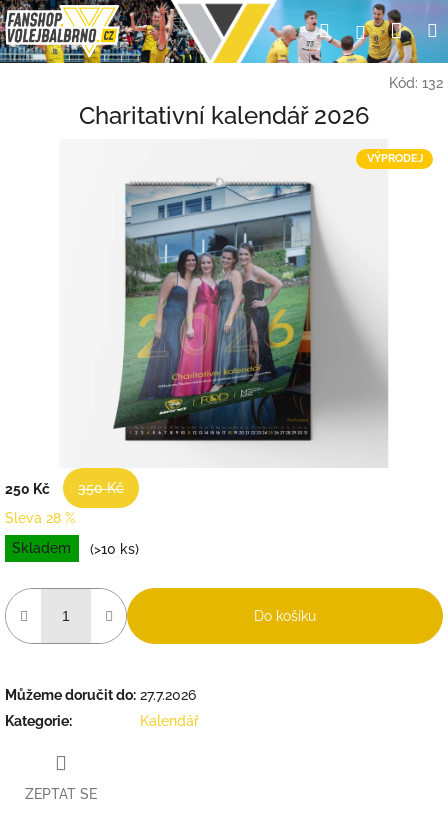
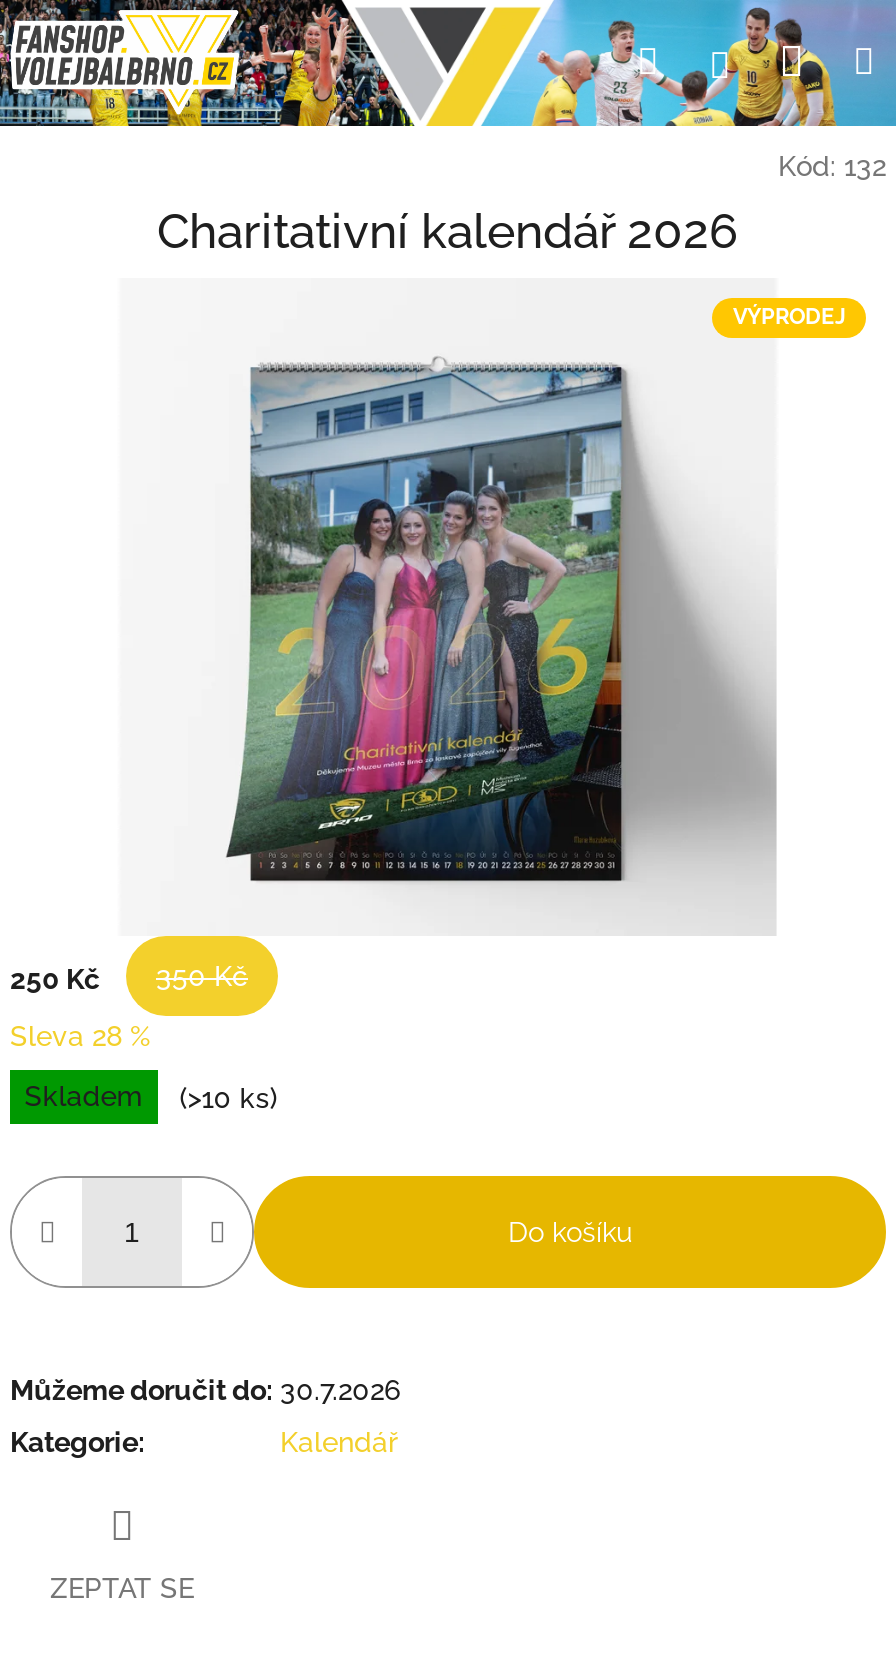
- Můžeme doručit do: 27.7.2026
+ Můžeme doručit do: 30.7.2026
